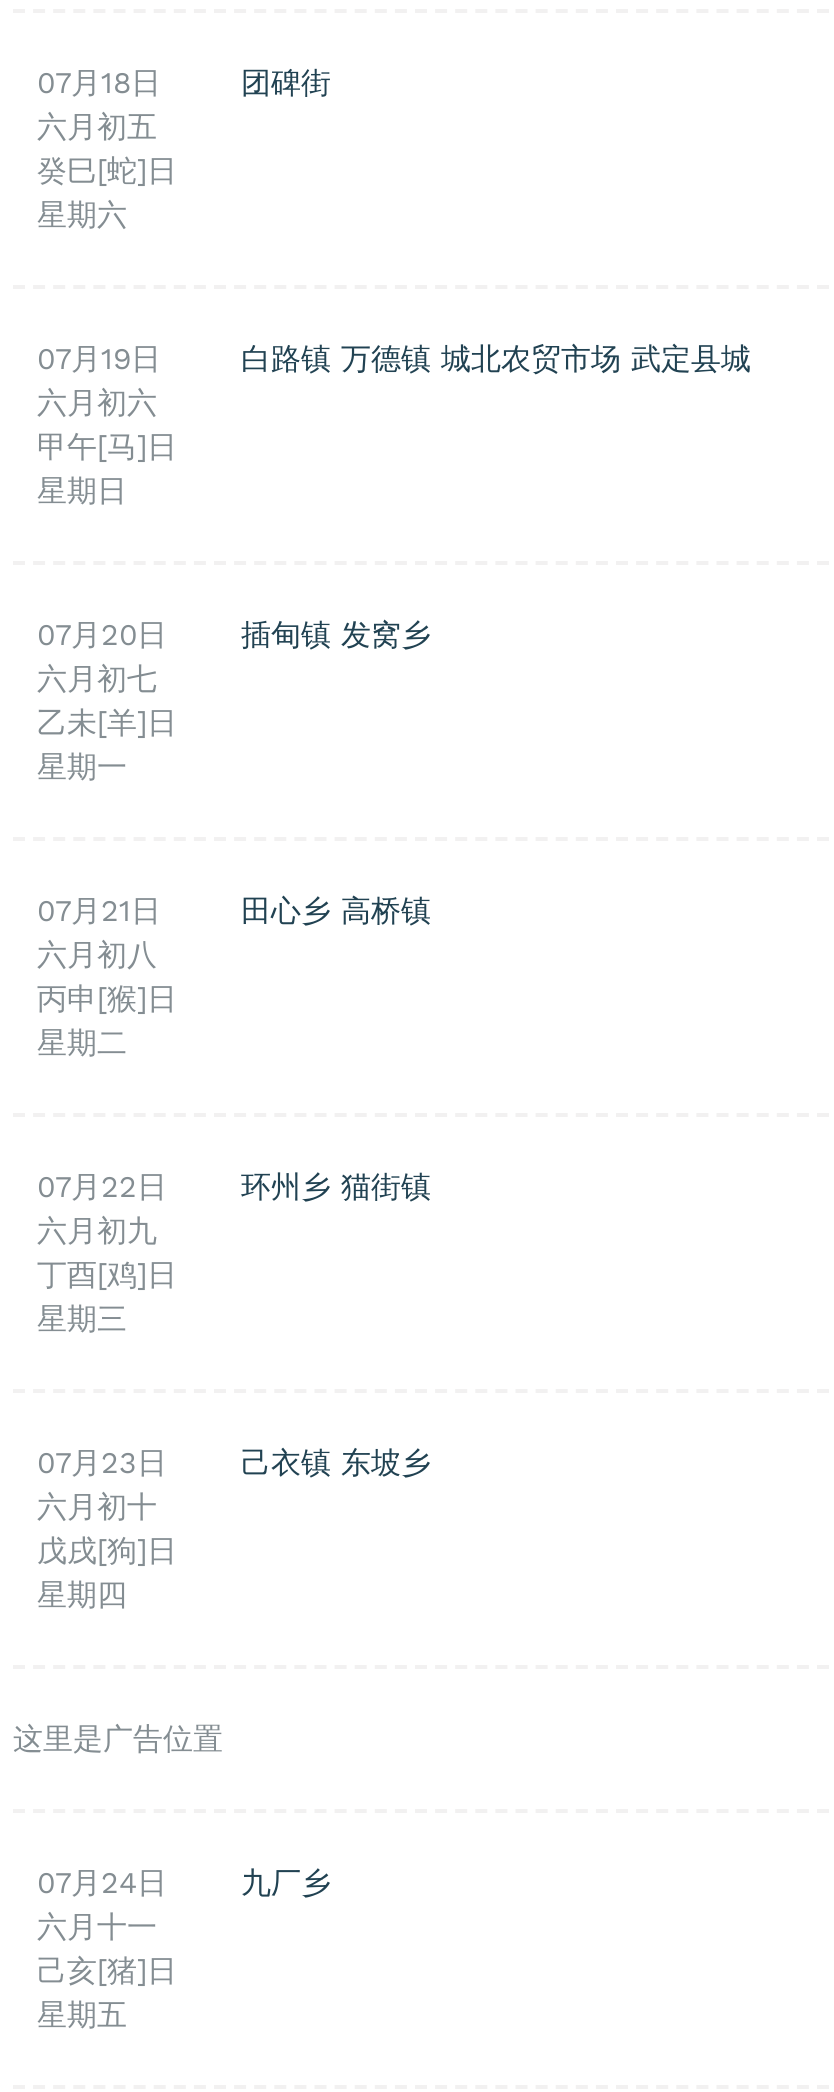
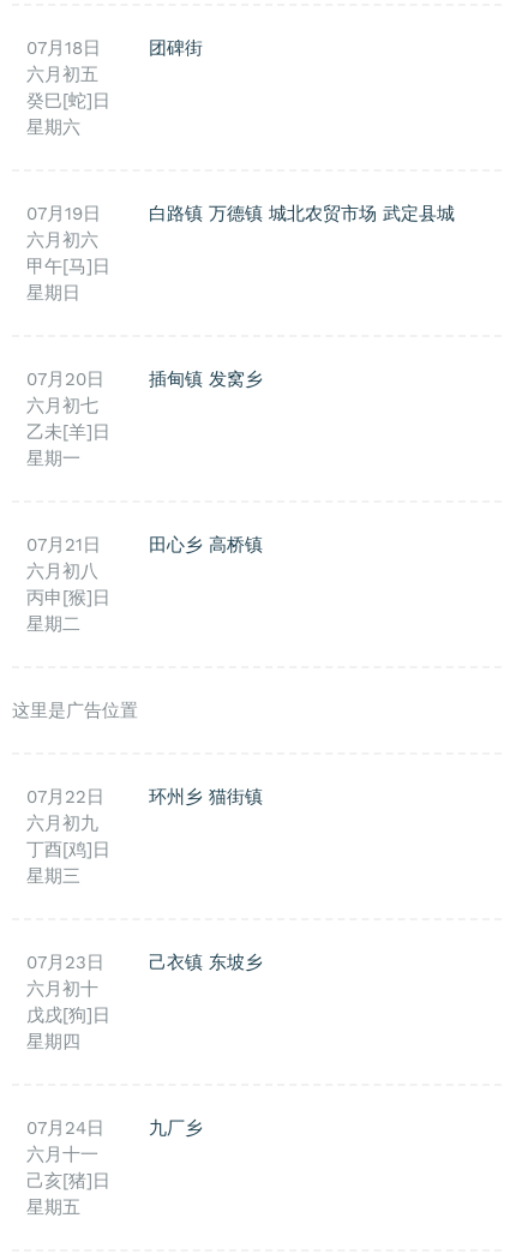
moved down: 07月22日 | 六月初九 | 丁酉[鸡]日 | ... | 星期四 | 己衣镇 东坡乡

moved up: 这里是广告位置
